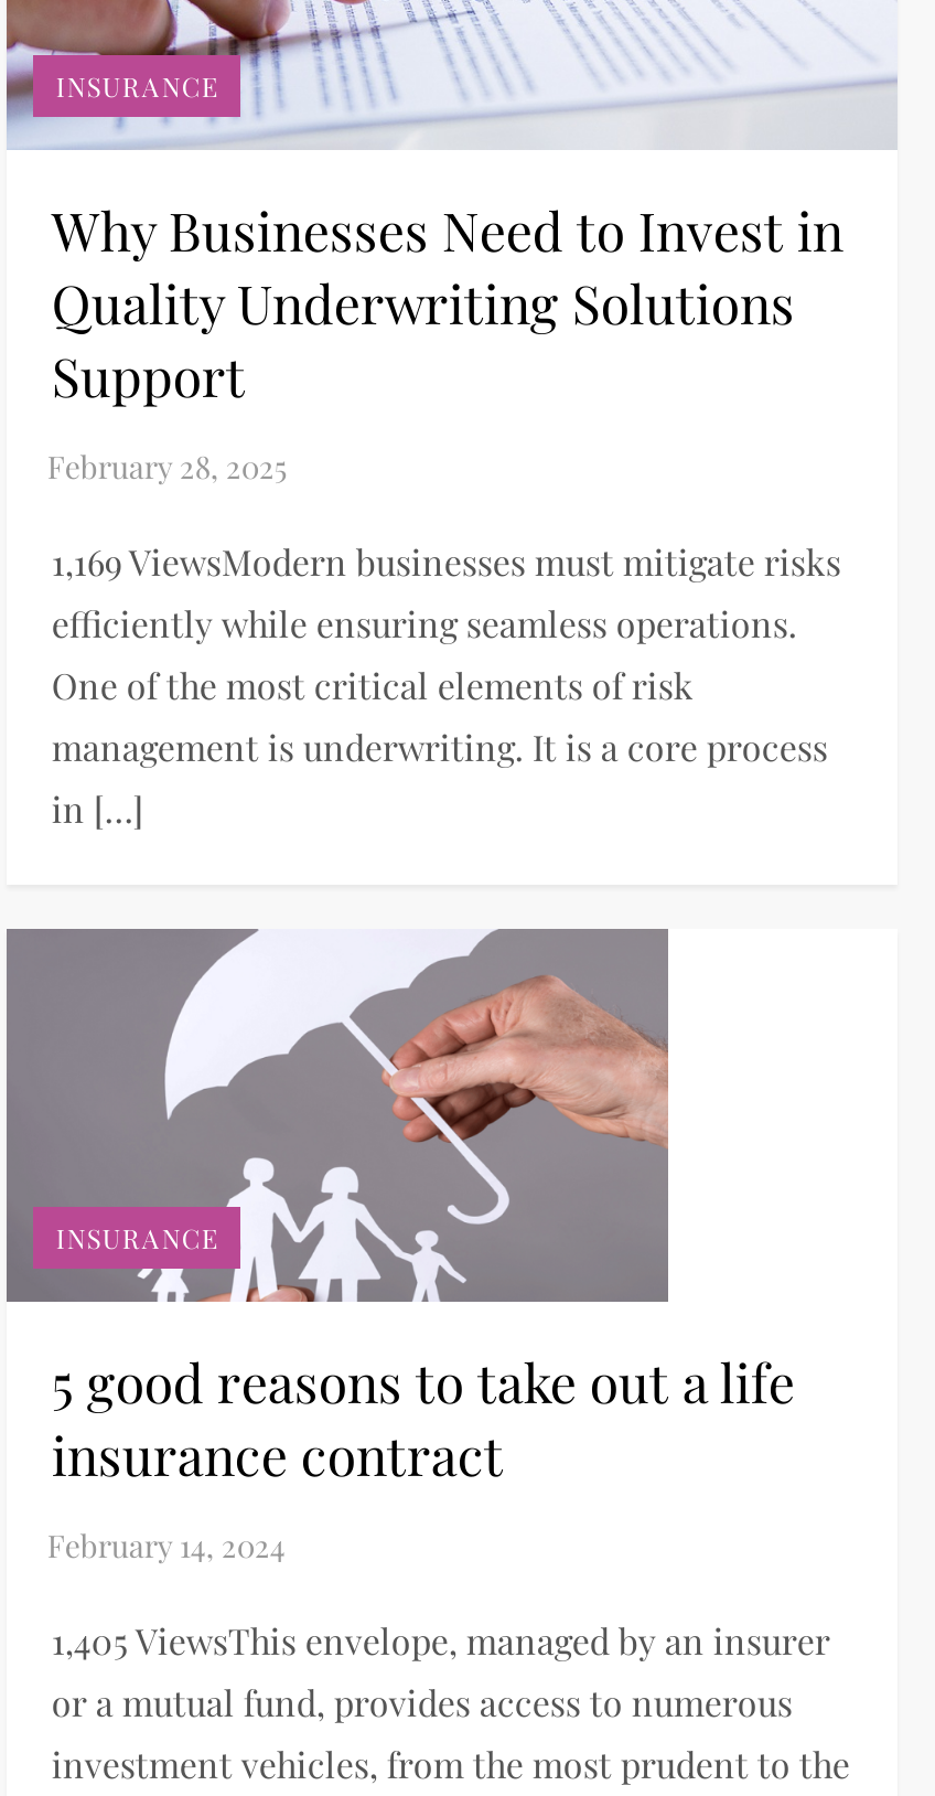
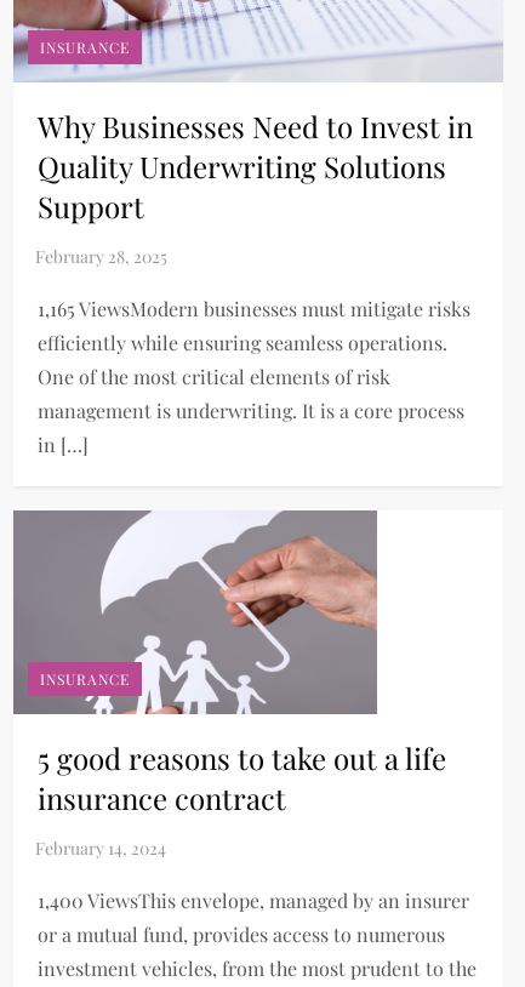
- 1,169 ViewsModern businesses must mitigate risks
+ 1,165 ViewsModern businesses must mitigate risks

- 1,405 ViewsThis envelope, managed by an insurer
+ 1,400 ViewsThis envelope, managed by an insurer
